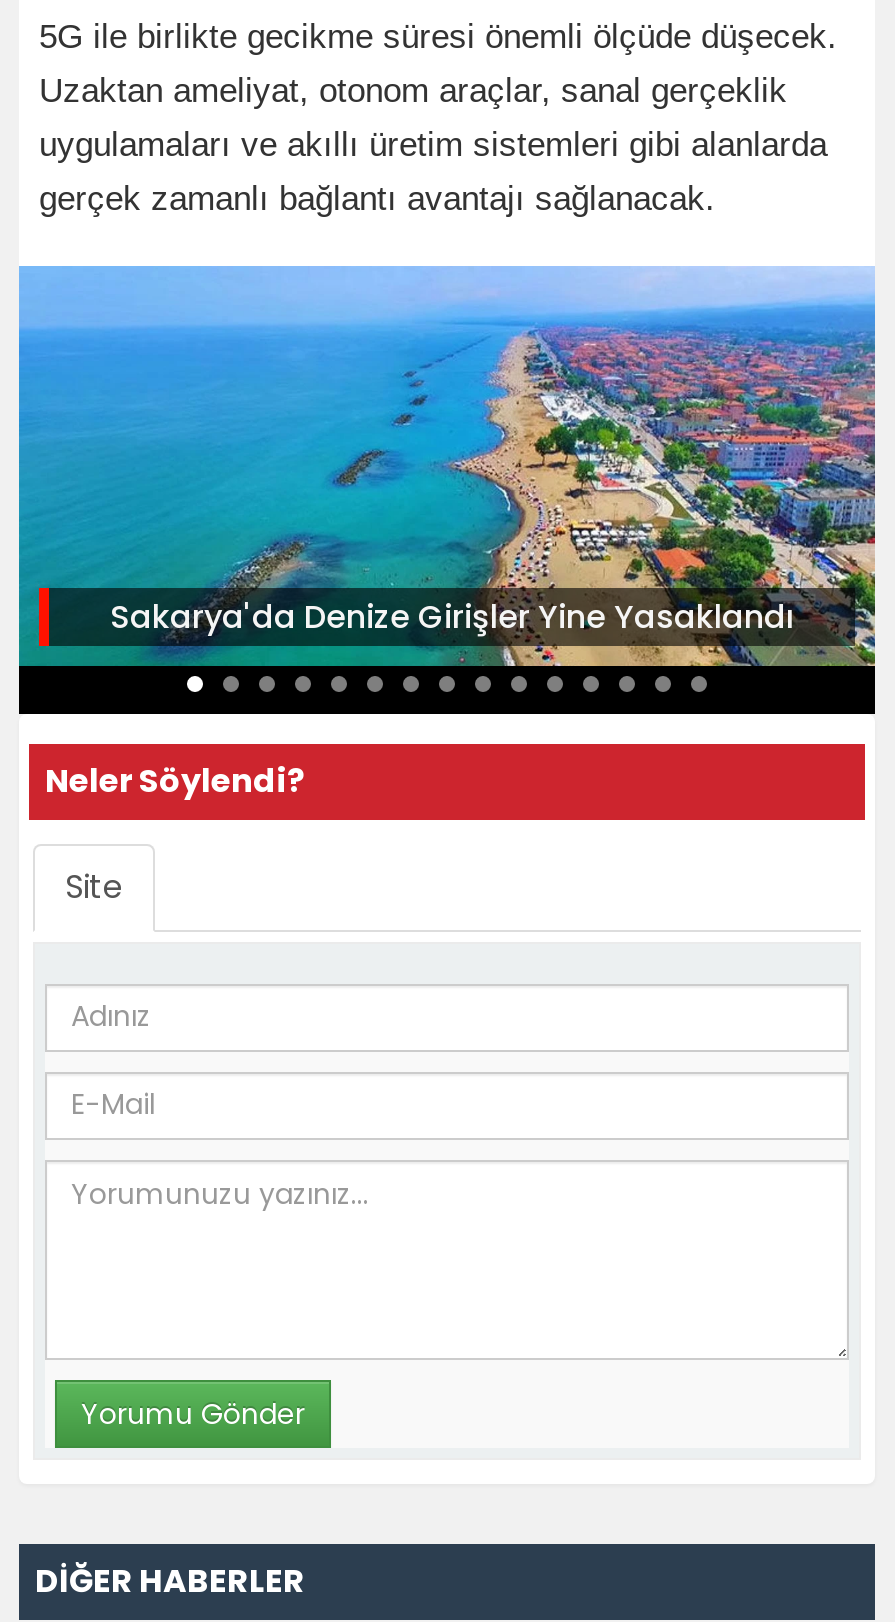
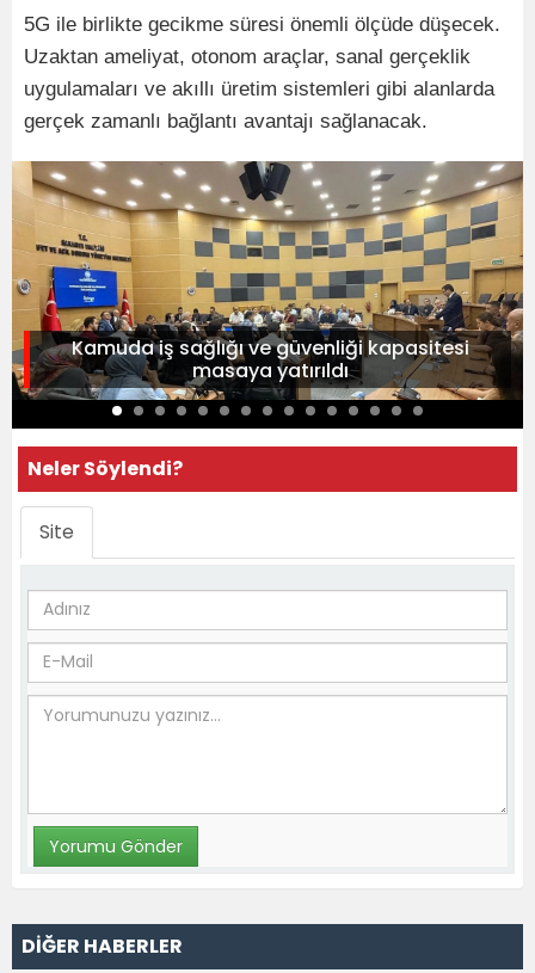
- [image]
- Sakarya'da Denize Girişler Yine Yasaklandı
+ [image]
+ Kamuda iş sağlığı ve güvenliği kapasitesi
+ masaya yatırıldı
